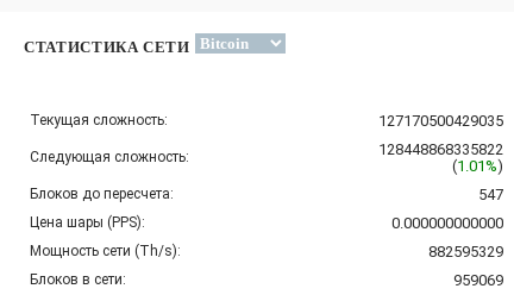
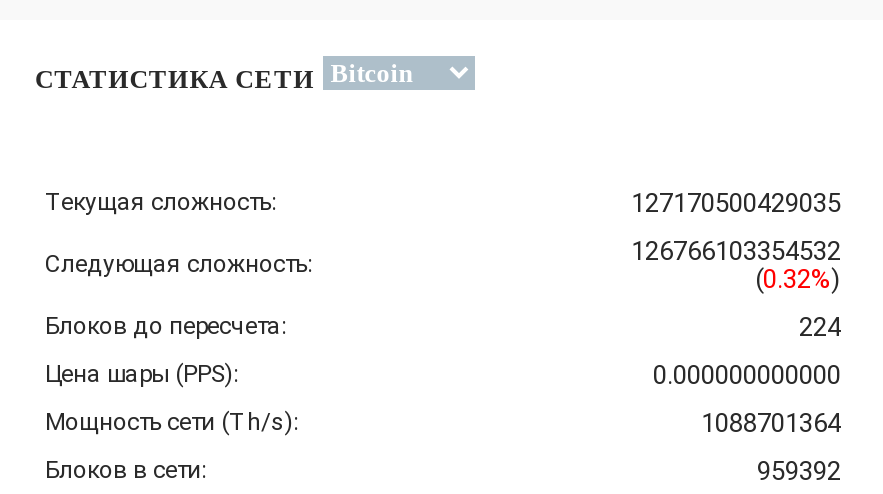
- 128448868335822
+ 126766103354532

- (1.01%)
+ (0.32%)

- 547
+ 224

- 882595329
+ 1088701364

- 959069
+ 959392
